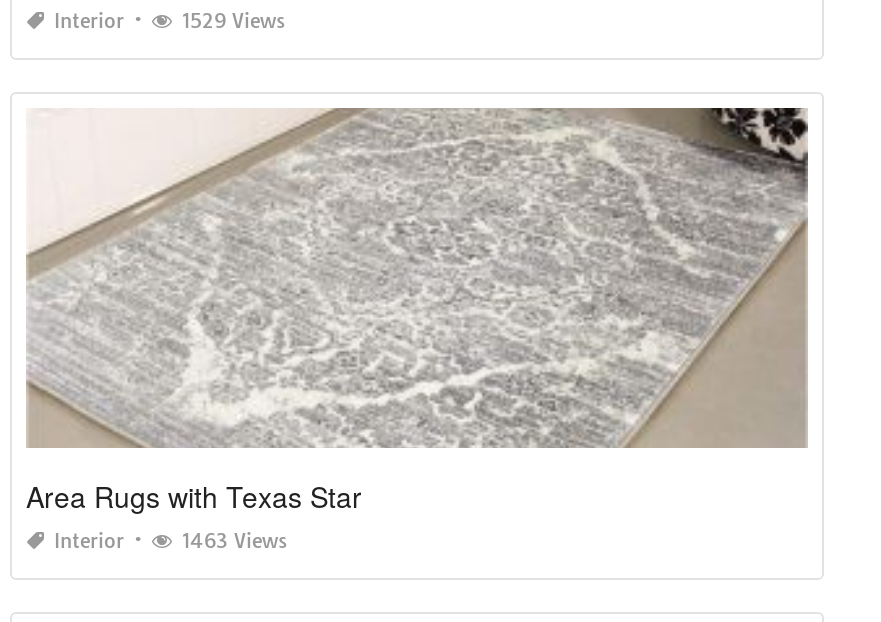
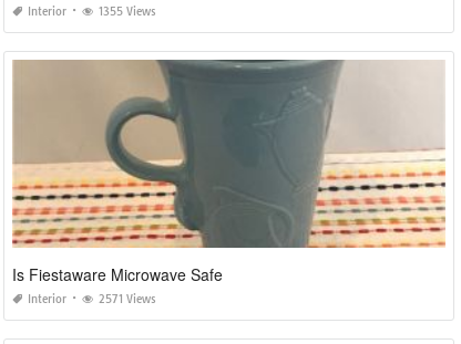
- 1529 Views
+ 1355 Views

- [image]
- Area Rugs with Texas Star
+ [image]
+ Is Fiestaware Microwave Safe

- 1463 Views
+ 2571 Views
